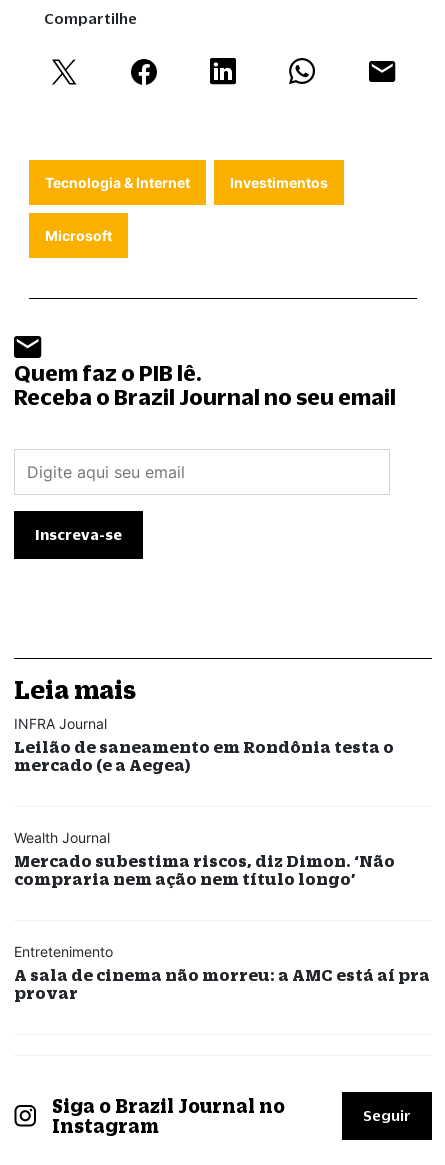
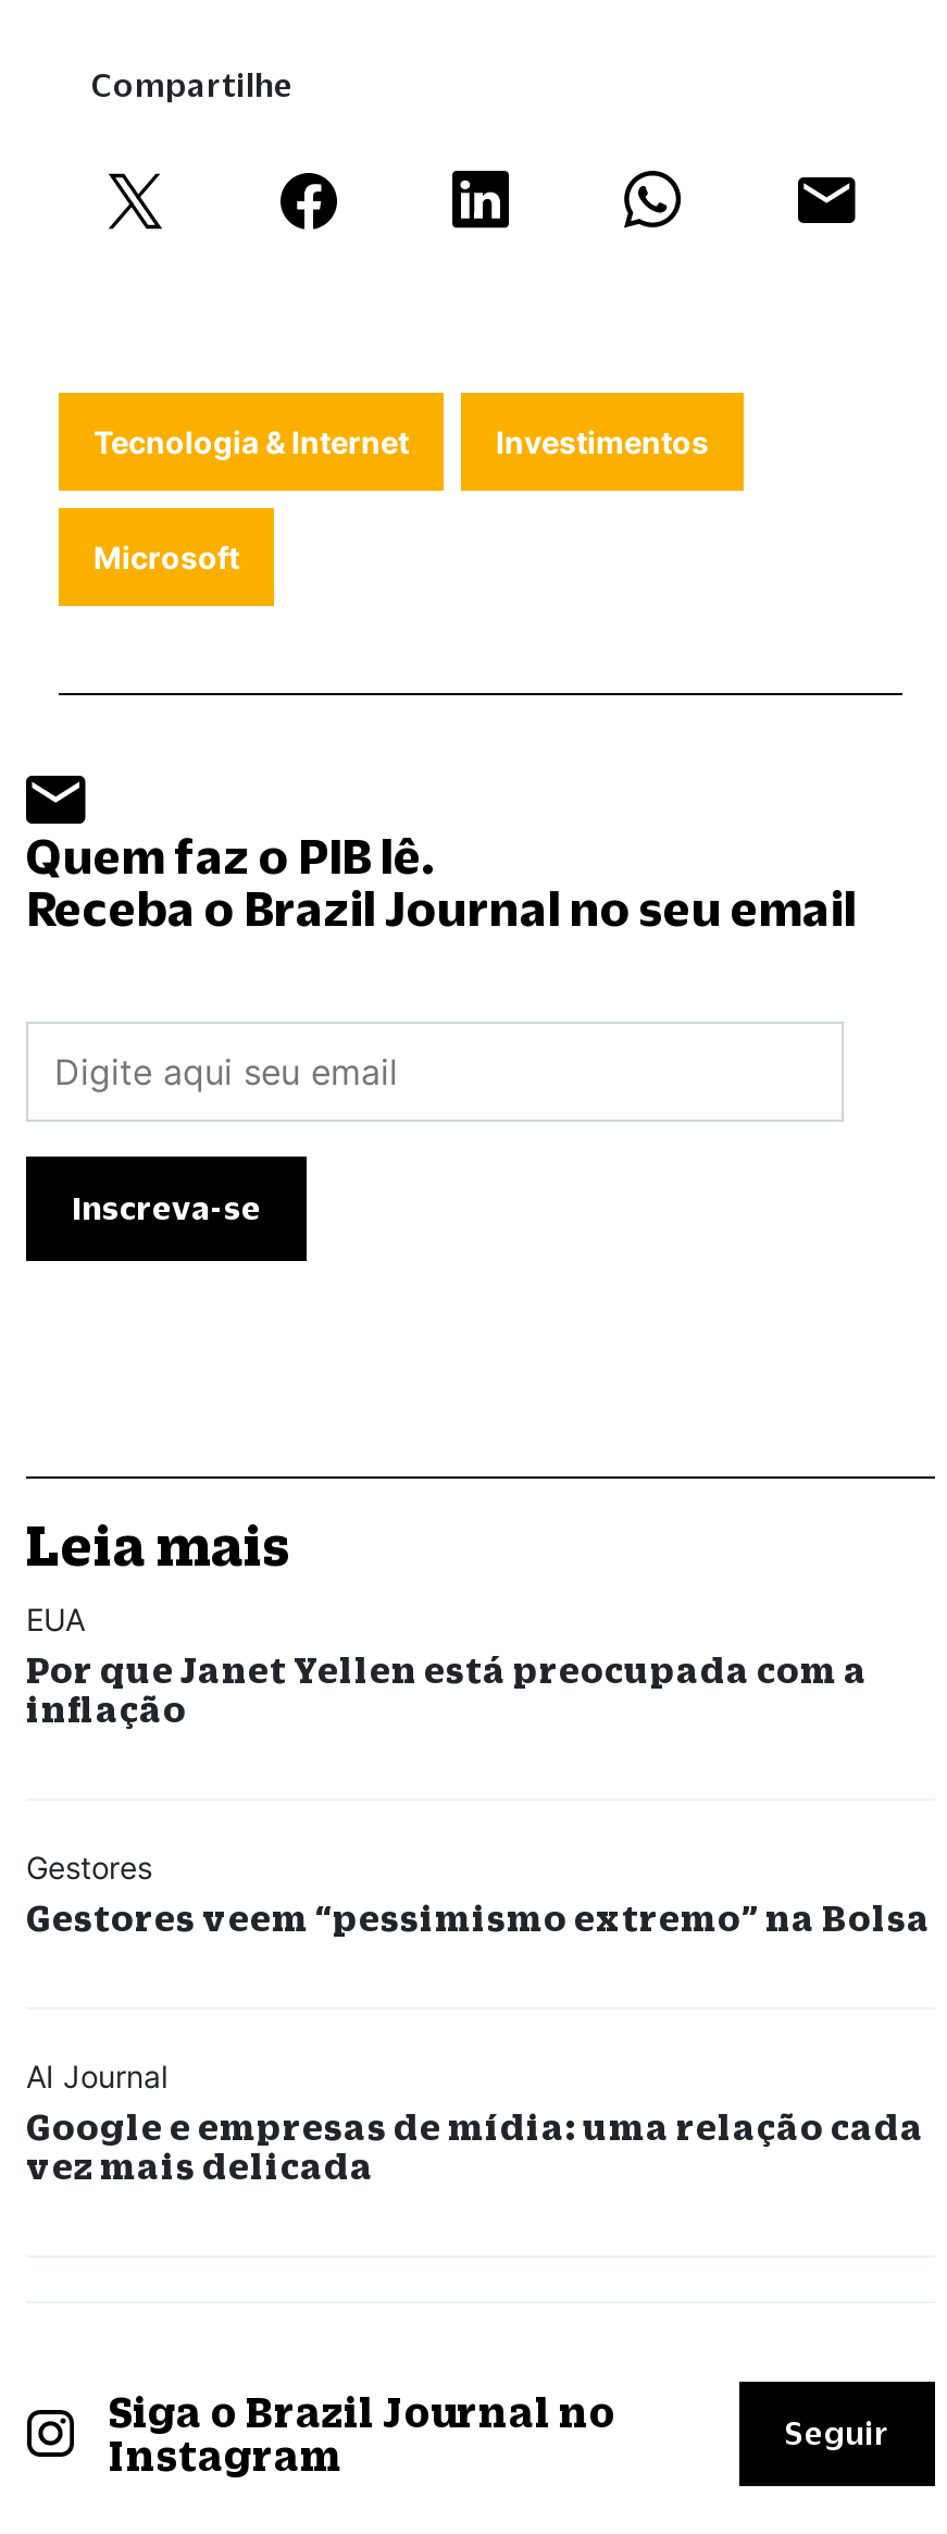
- INFRA Journal
- Leilão de saneamento em Rondônia testa o
- mercado (e a Aegea)
+ EUA
+ Por que Janet Yellen está preocupada com a
+ inflação

- Wealth Journal
- Mercado subestima riscos, diz Dimon. ‘Não
- compraria nem ação nem título longo’
+ Gestores
+ Gestores veem “pessimismo extremo” na Bolsa

- Entretenimento
- A sala de cinema não morreu: a AMC está aí pra
- provar
+ AI Journal
+ Google e empresas de mídia: uma relação cada
+ vez mais delicada
